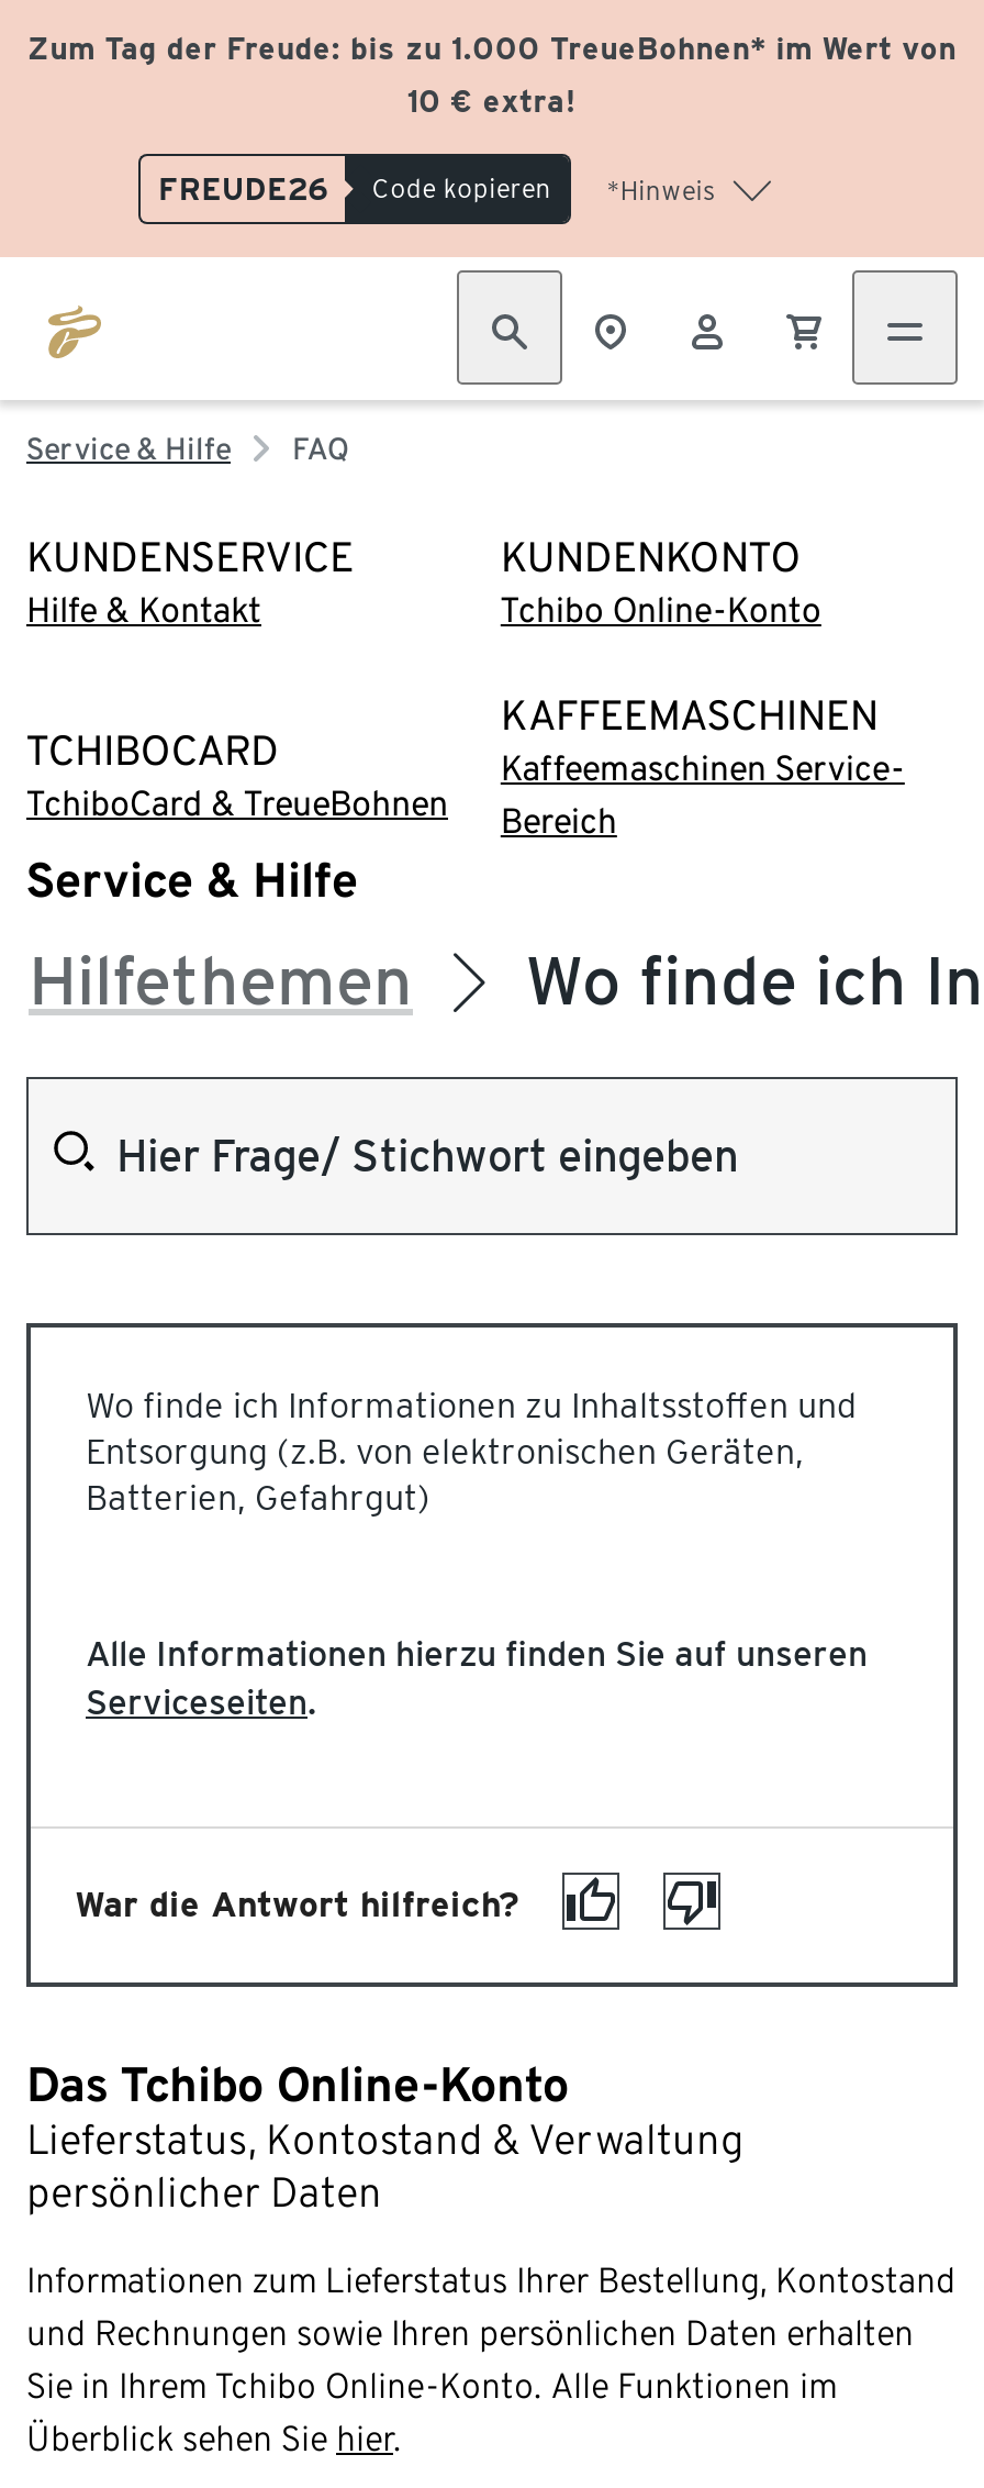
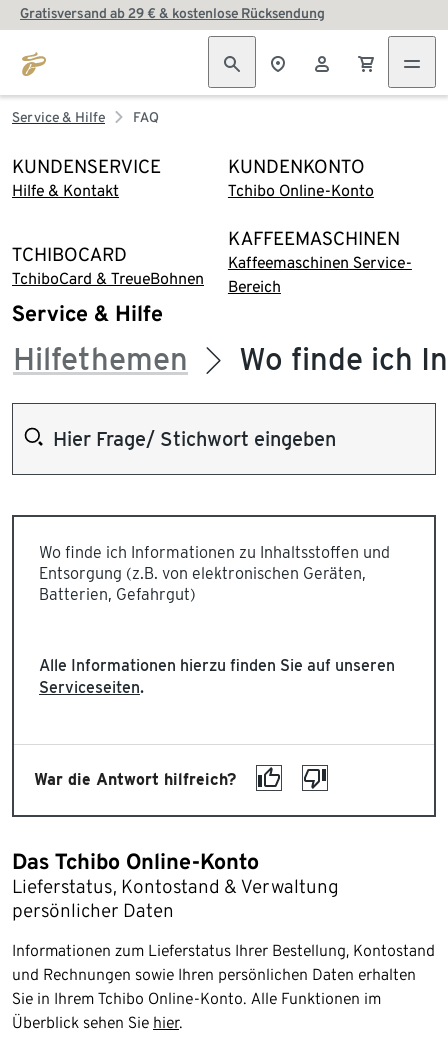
- Zum Tag der Freude: bis zu 1.000 TreueBohnen* im Wert von
- 10 € extra!
- FREUDE26
- Code kopieren
- *Hinweis
+ Gratisversand ab 29 € & kostenlose Rücksendung
